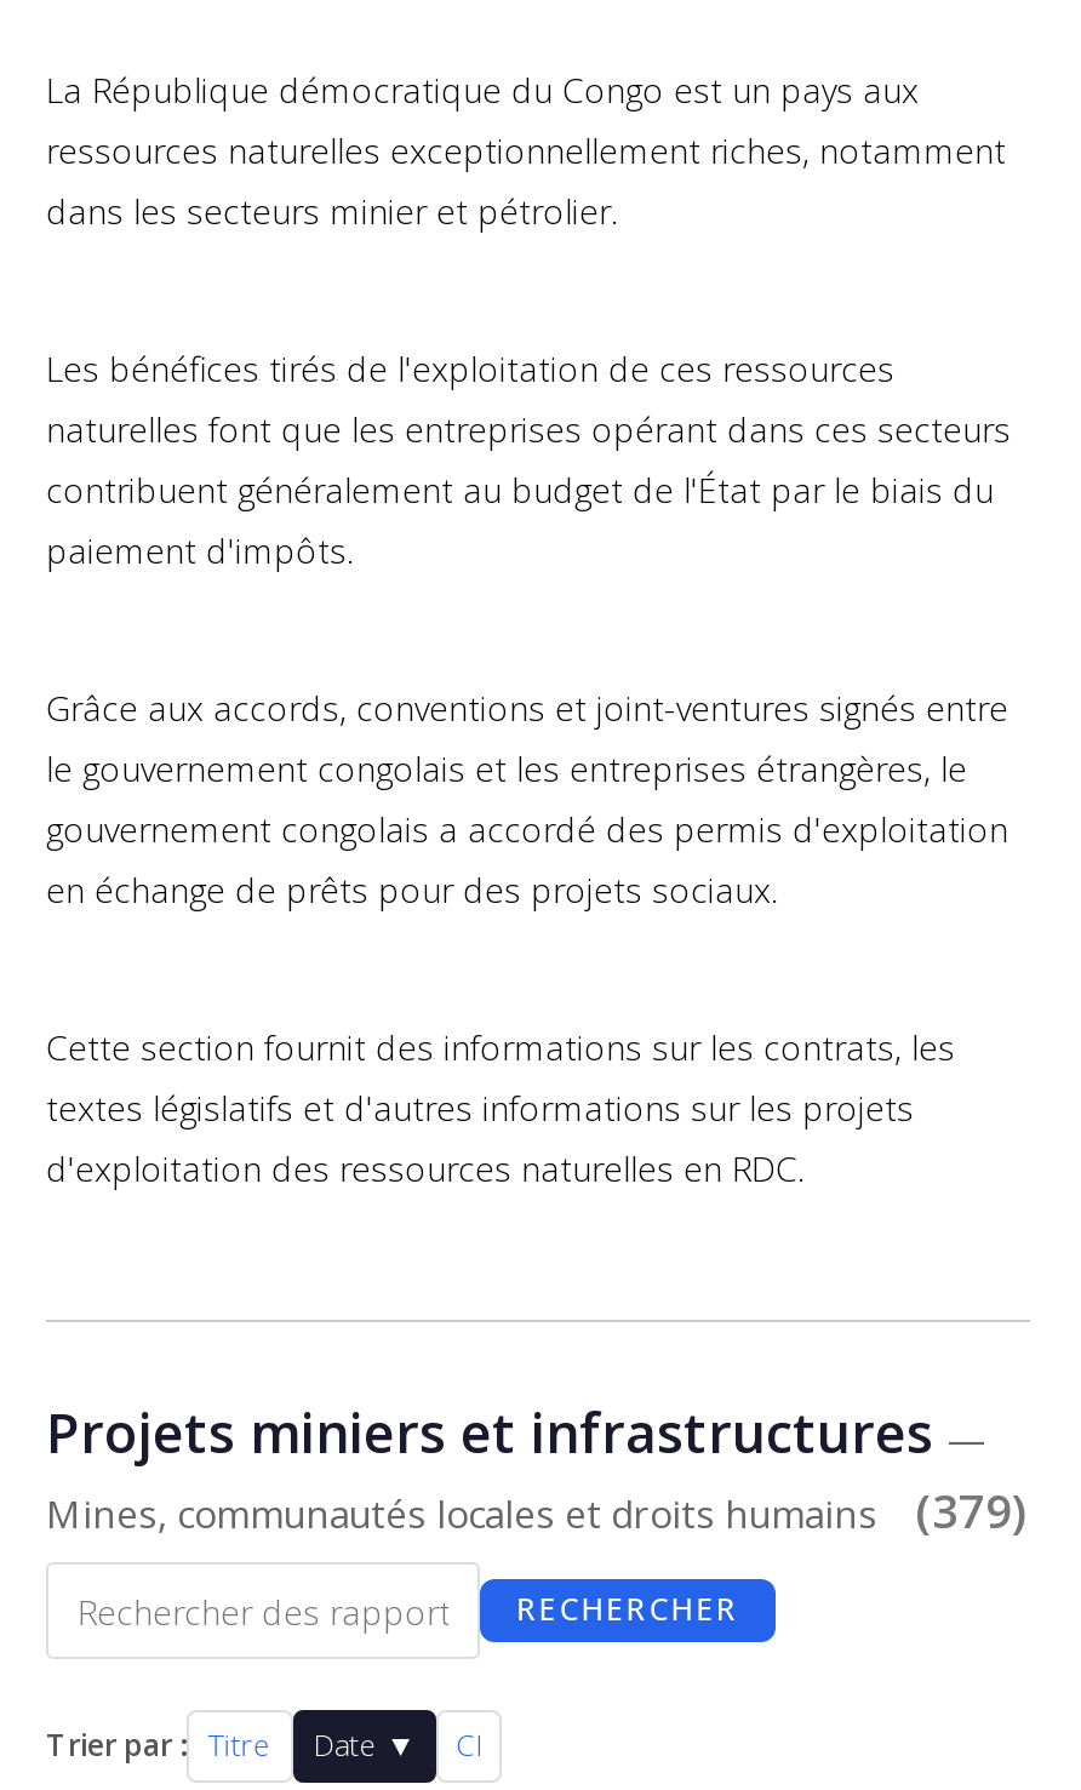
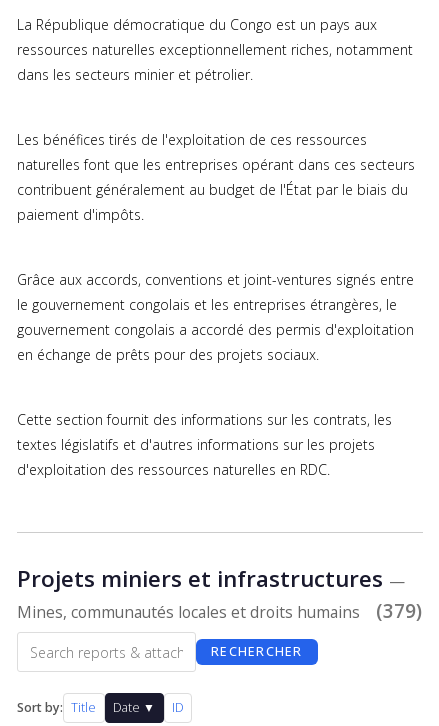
- Trier par : Titre
+ Sort by: Title

- CI
+ ID
